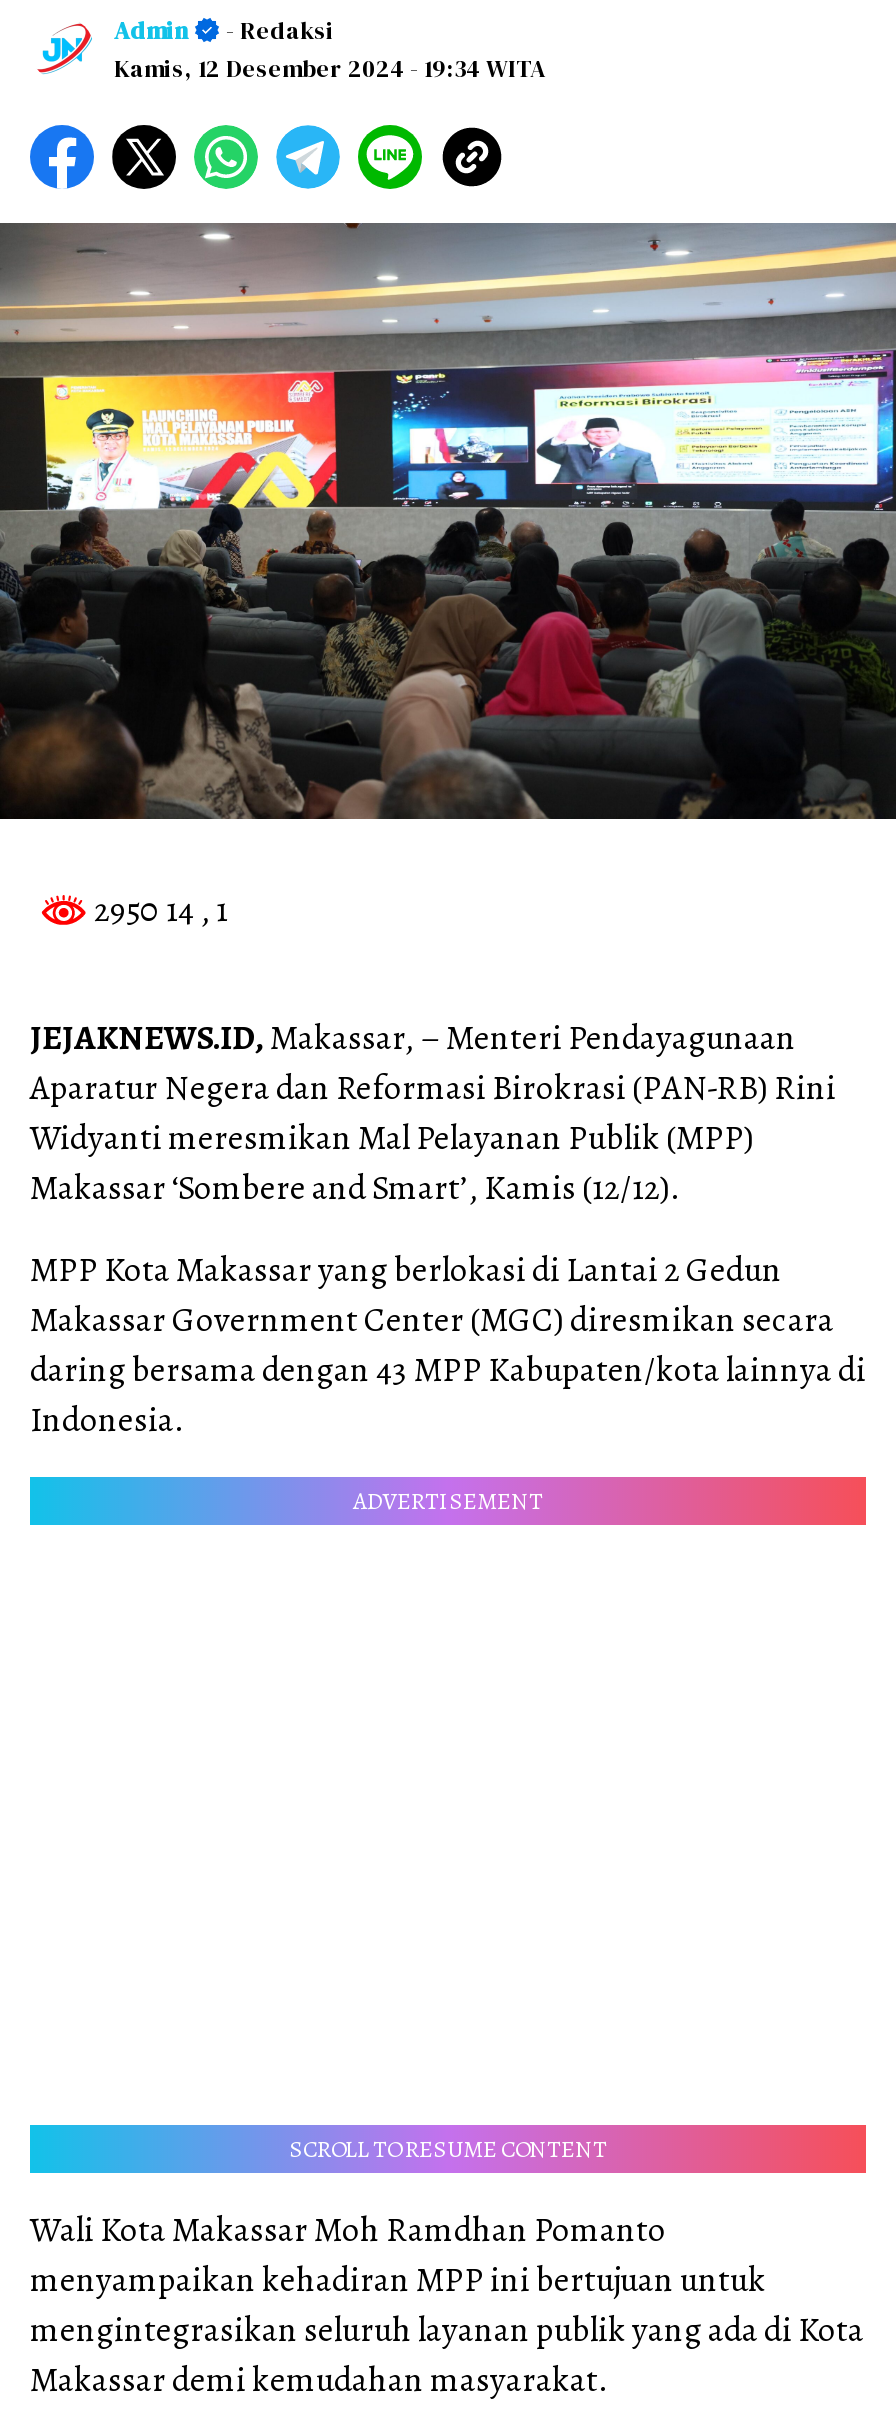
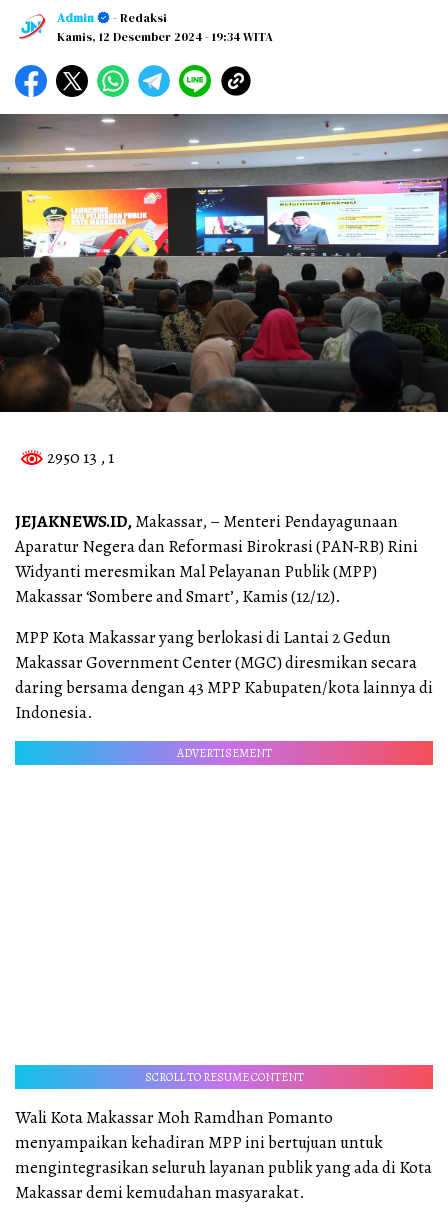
- 2950 14, 1
+ 2950 13, 1
